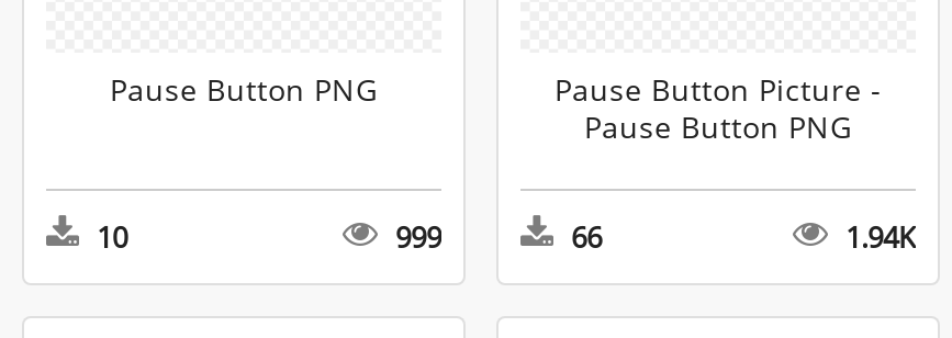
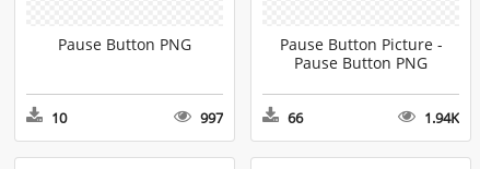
- 999
+ 997
